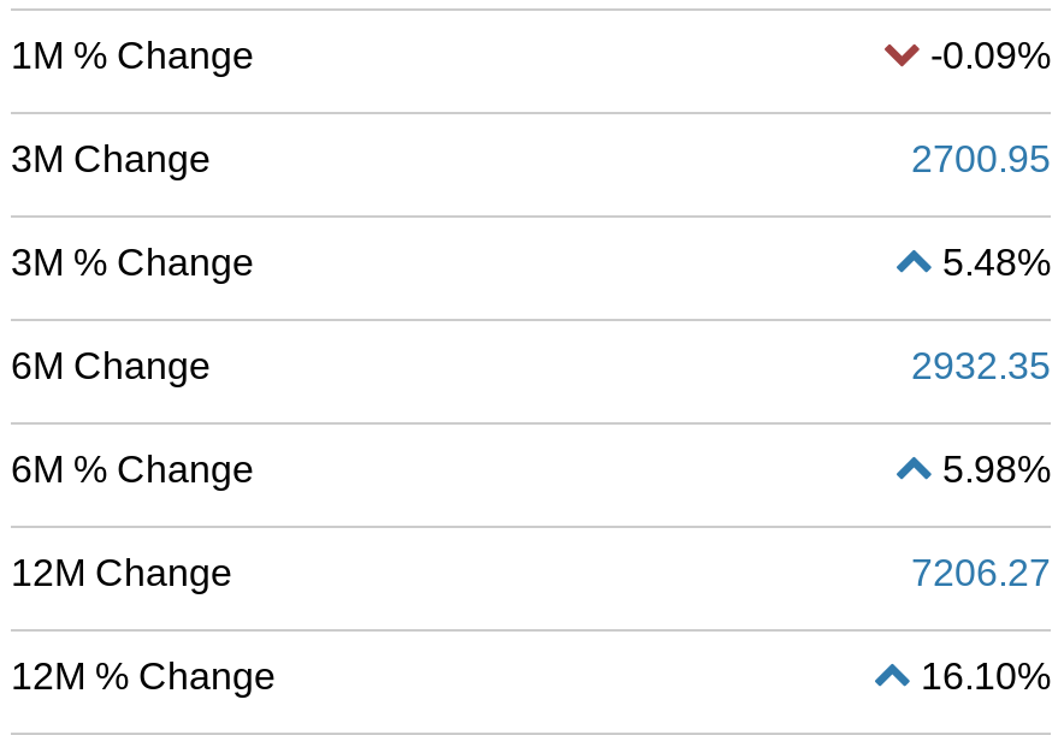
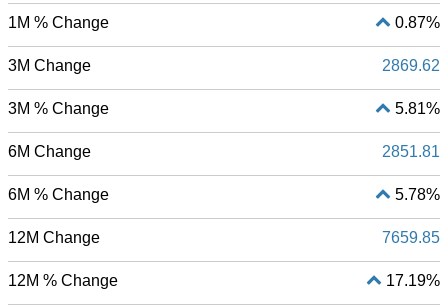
- -0.09%
+ 0.87%

- 2700.95
+ 2869.62

- 5.48%
+ 5.81%

- 2932.35
+ 2851.81

- 5.98%
+ 5.78%

- 7206.27
+ 7659.85

- 16.10%
+ 17.19%
